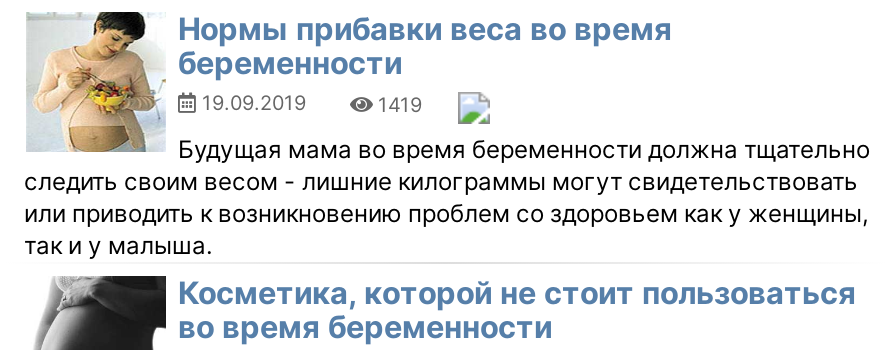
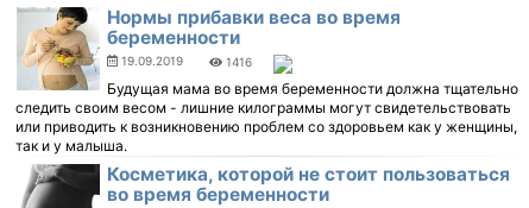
- 1419
+ 1416
